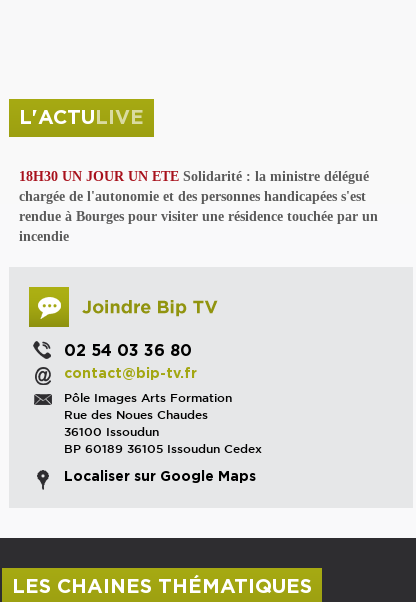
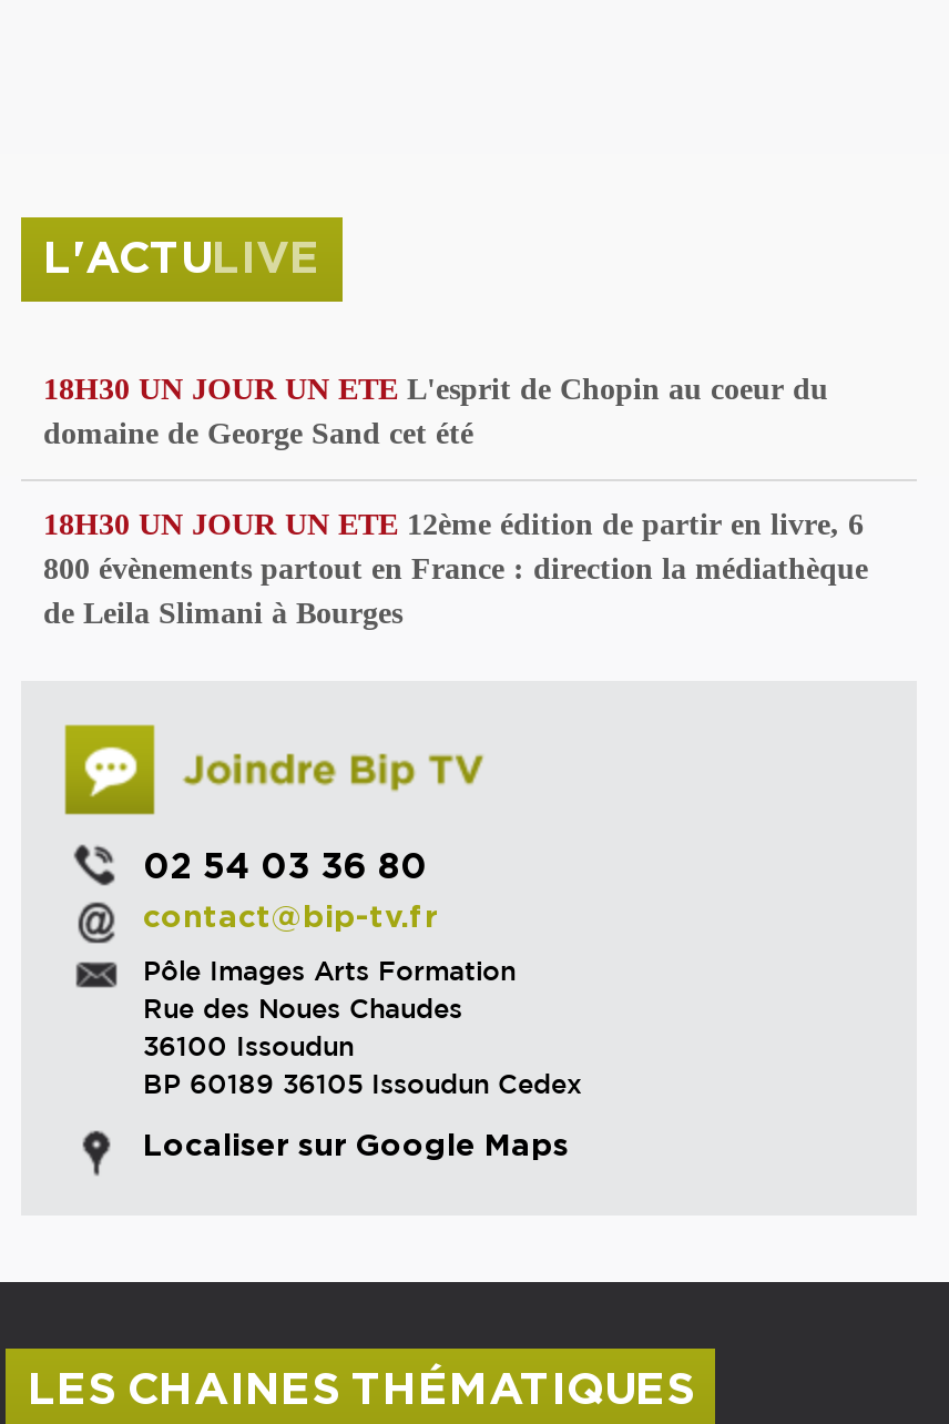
- 18H30 UN JOUR UN ETE Solidarité : la ministre délégué
- chargée de l'autonomie et des personnes handicapées s'est
- rendue à Bourges pour visiter une résidence touchée par un
- incendie
+ 18H30 UN JOUR UN ETE L'esprit de Chopin au coeur du
+ domaine de George Sand cet été
+ 18H30 UN JOUR UN ETE 12ème édition de partir en livre, 6
+ 800 évènements partout en France : direction la médiathèque
+ de Leila Slimani à Bourges
